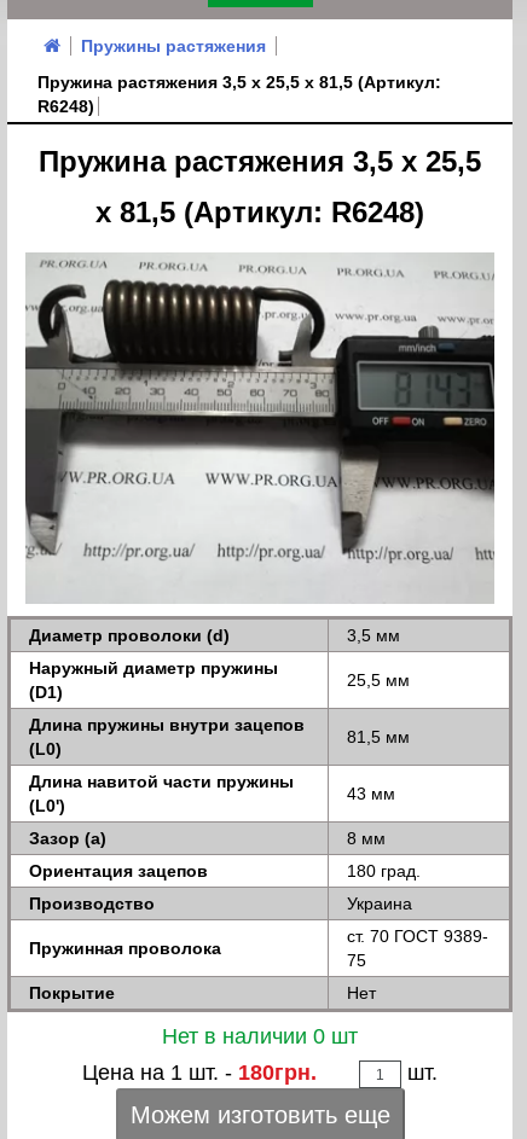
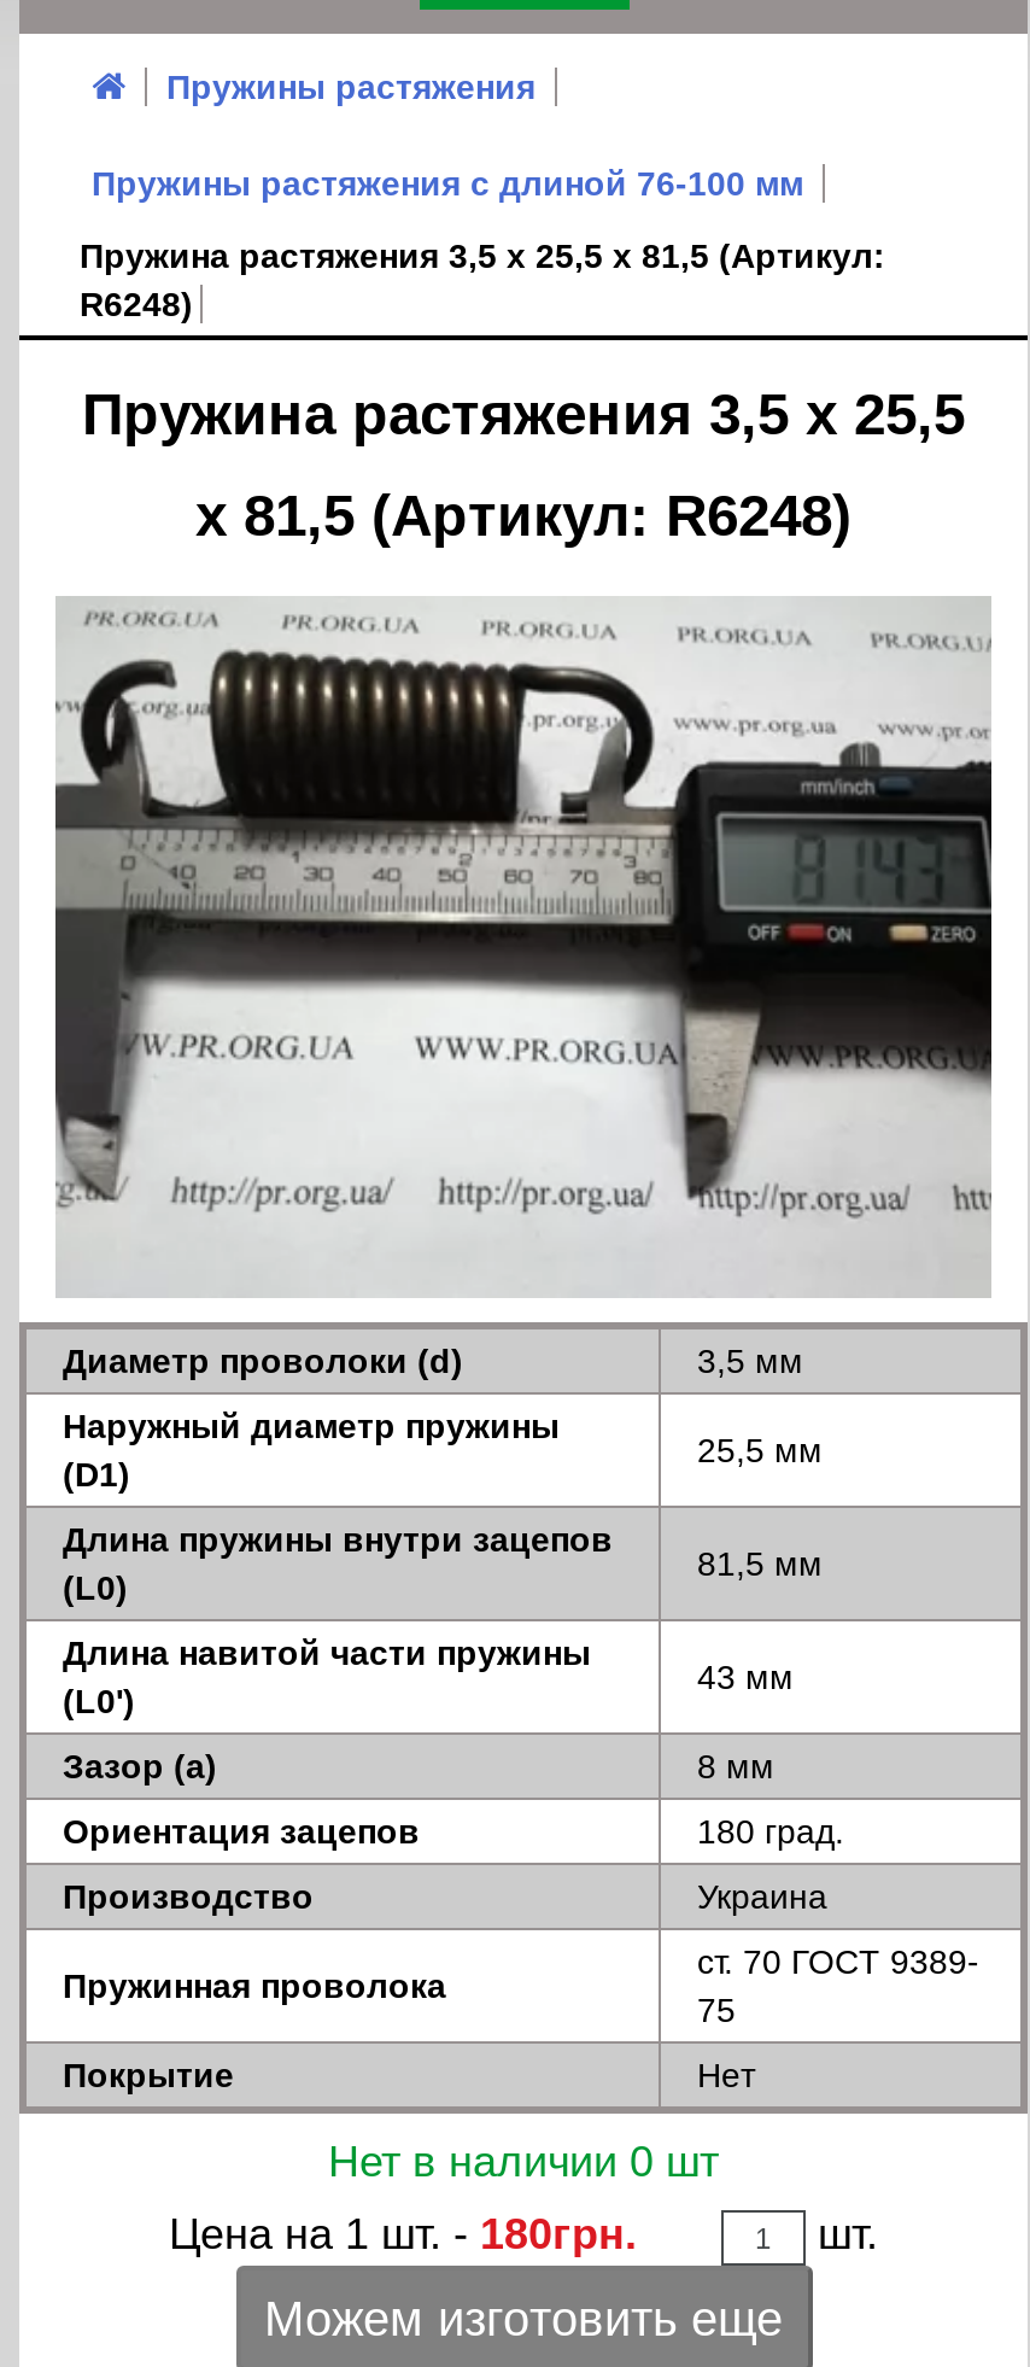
+ Пружины растяжения с длиной 76-100 мм
